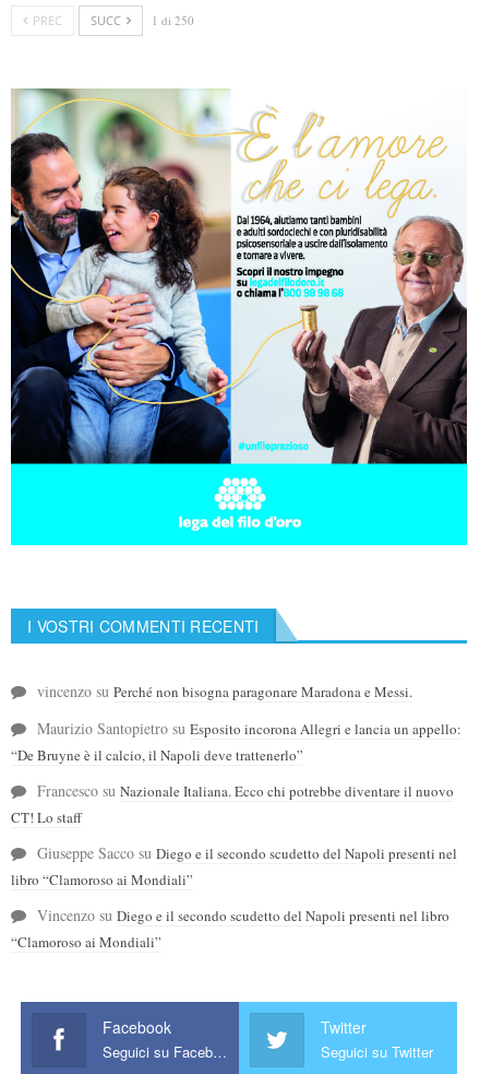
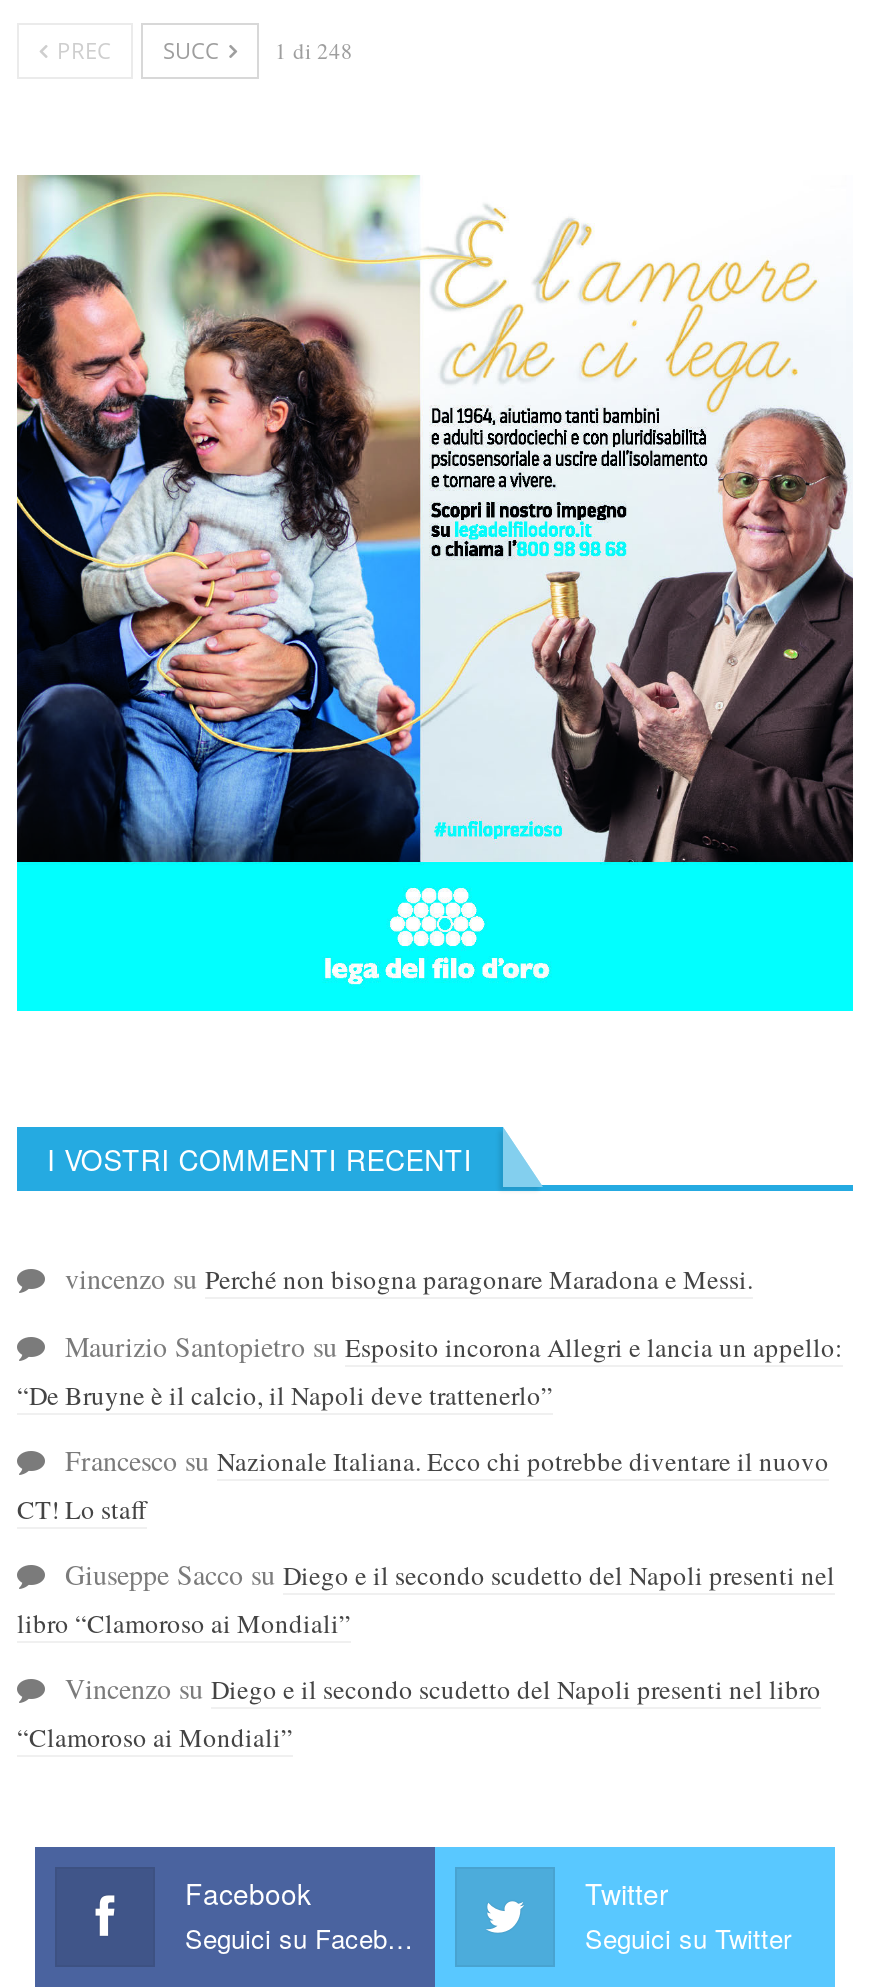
- PREC SUCC 1 di 250
+ PREC SUCC 1 di 248
